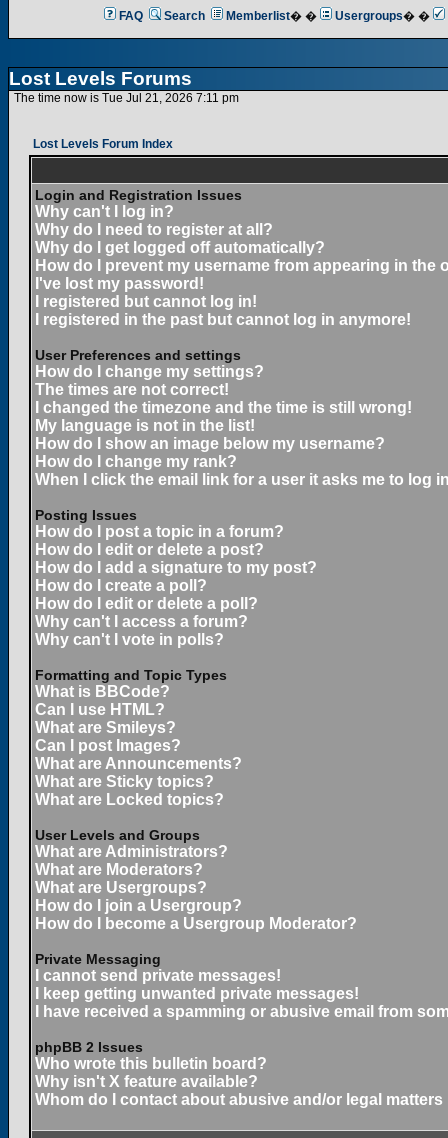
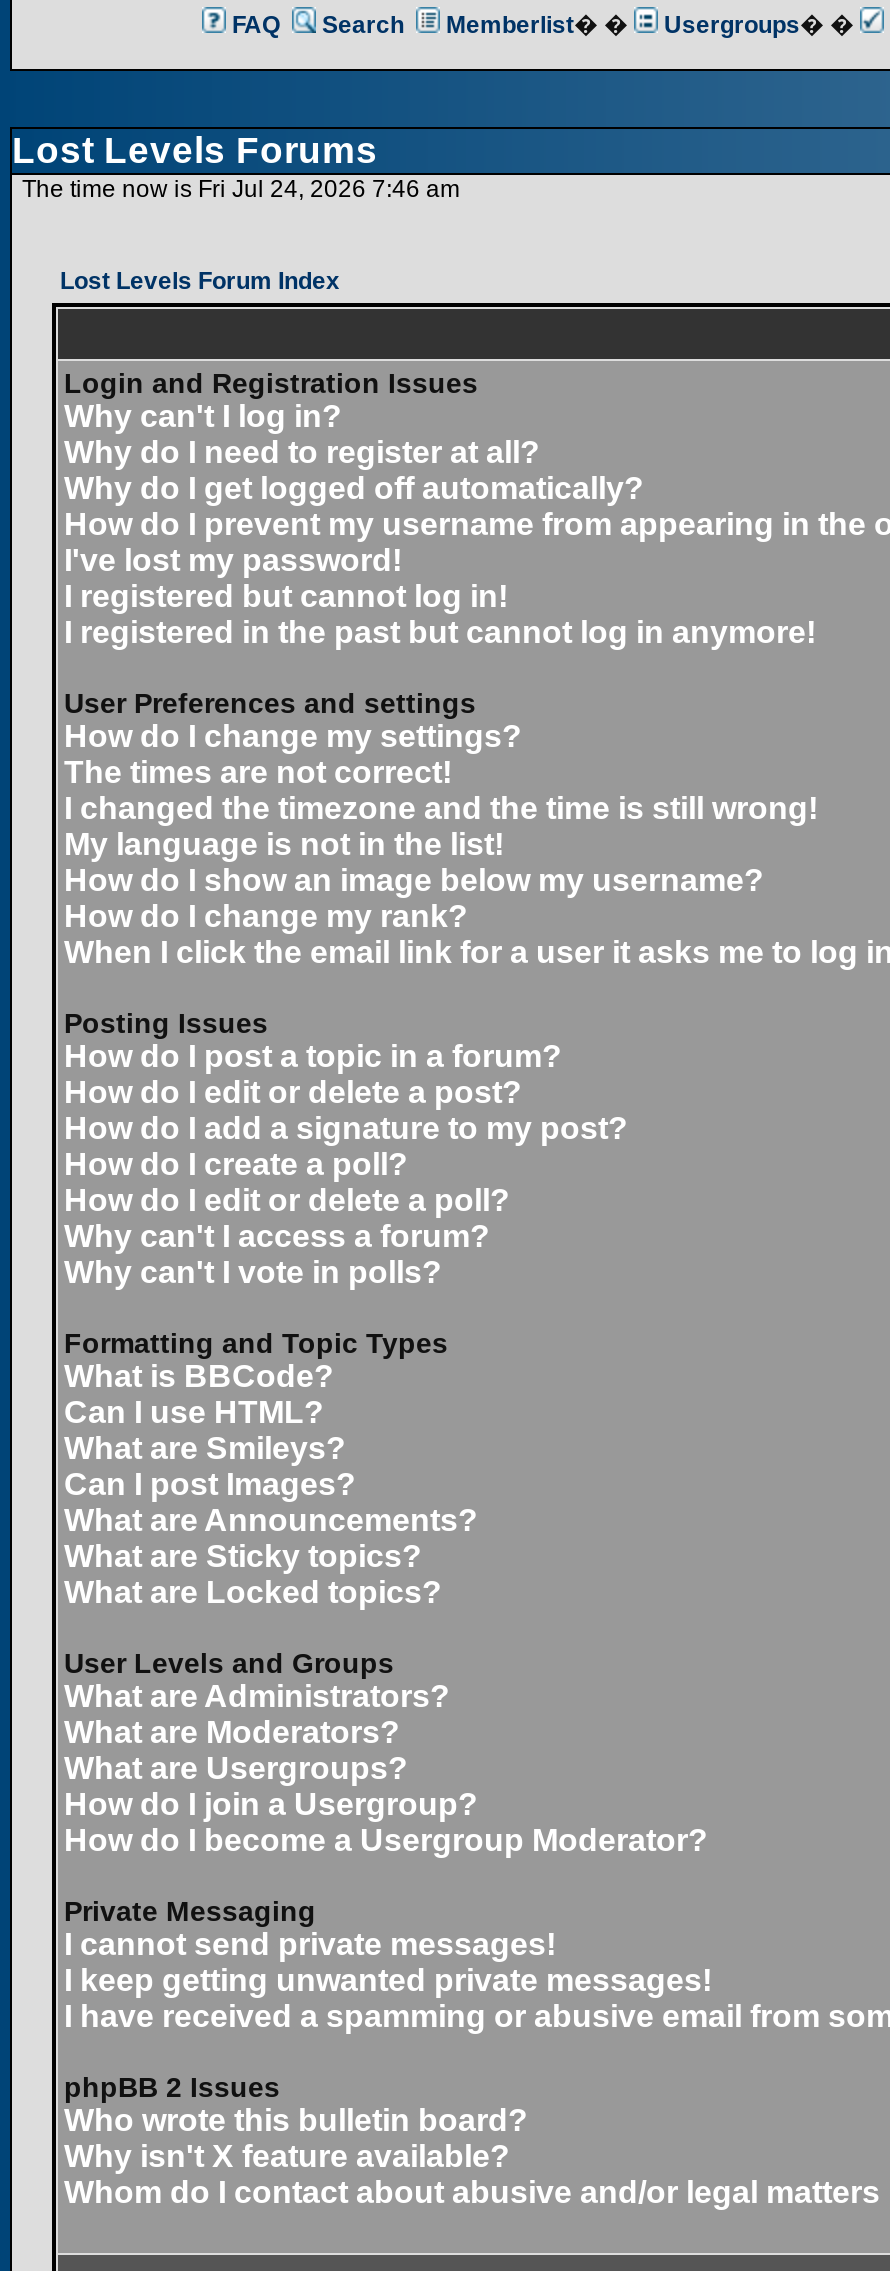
- The time now is Tue Jul 21, 2026 7:11 pm
+ The time now is Fri Jul 24, 2026 7:46 am
